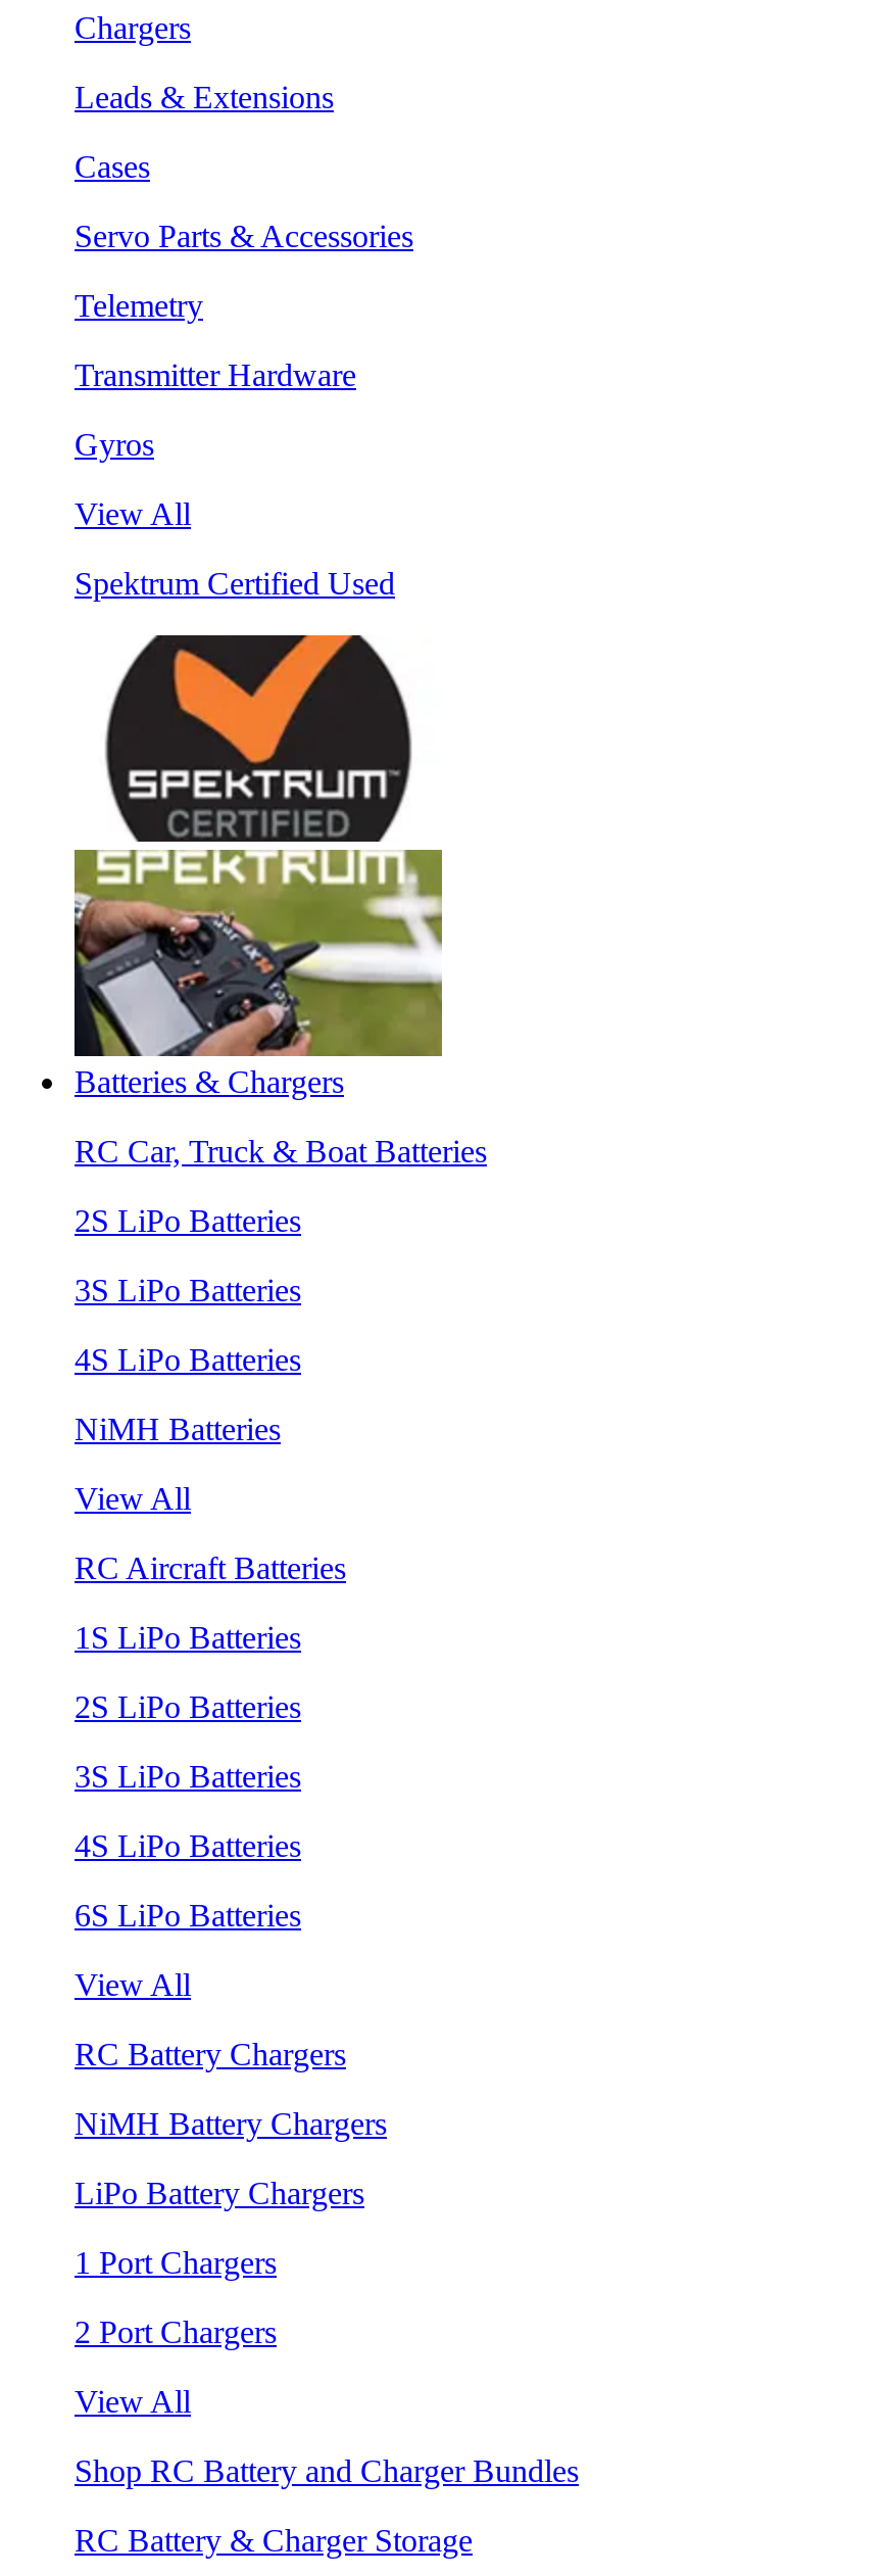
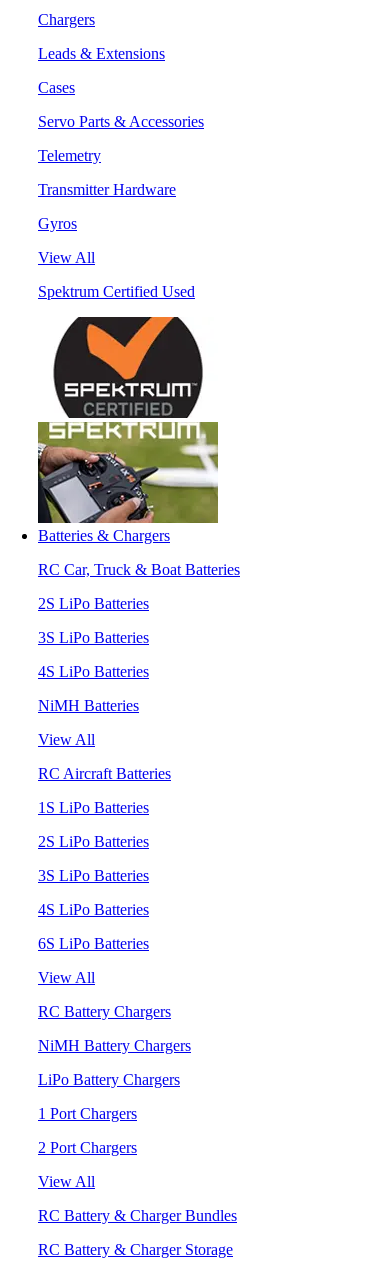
- Shop RC Battery and Charger Bundles
+ RC Battery & Charger Bundles
